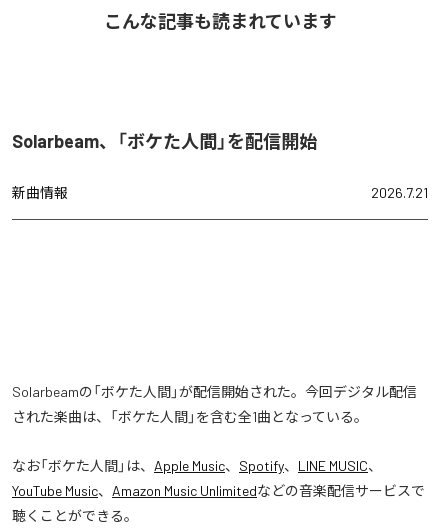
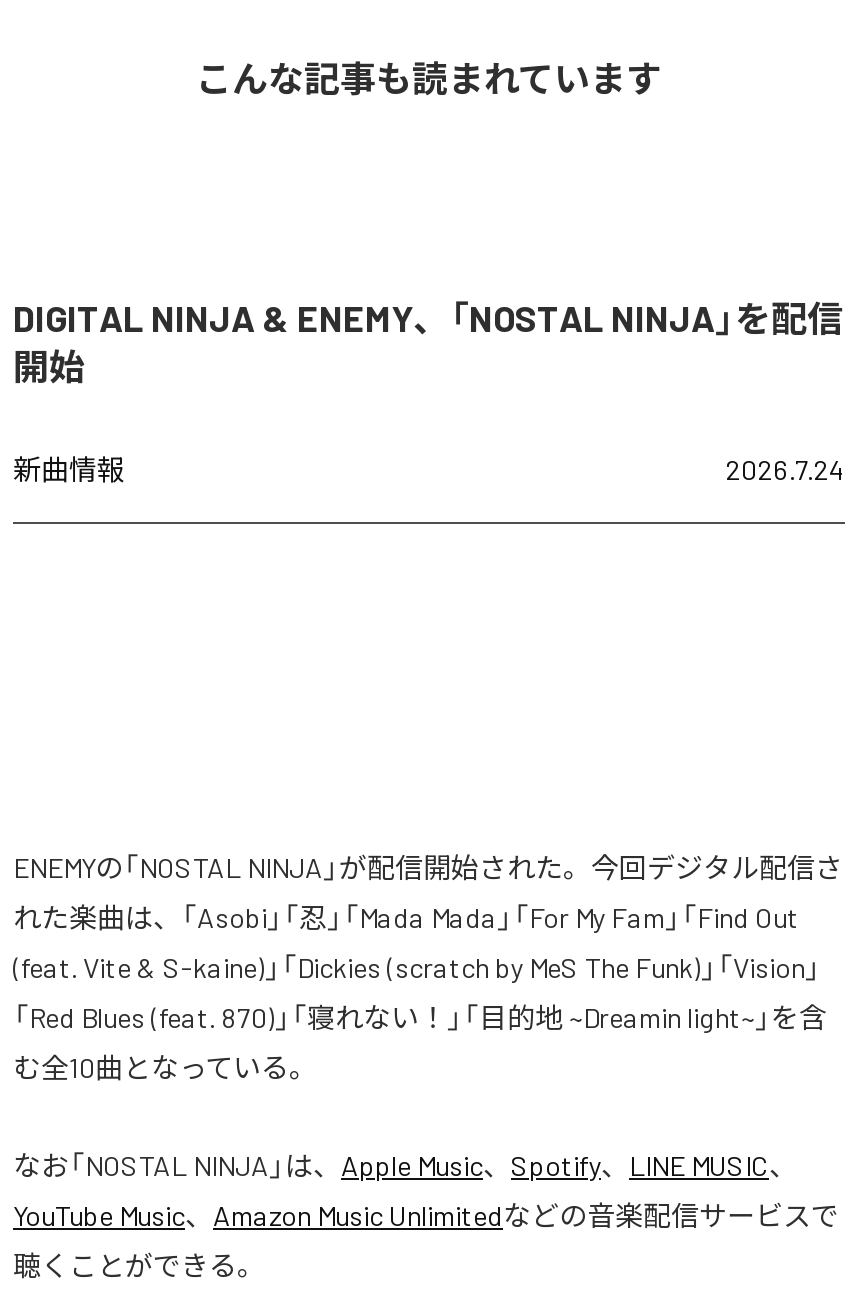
- Solarbeam、「ボケた人間」を配信開始
+ DIGITAL NINJA & ENEMY、「NOSTAL NINJA」を配信
+ 開始

- 2026.7.21
+ 2026.7.24

- Solarbeamの「ボケた人間」が配信開始された。今回デジタル配信
- された楽曲は、「ボケた人間」を含む全1曲となっている。
- なお「ボケた人間」は、Apple Music、Spotify、LINE MUSIC、
+ ENEMYの「NOSTAL NINJA」が配信開始された。今回デジタル配信さ
+ れた楽曲は、「Asobi」「忍」「Mada Mada」「For My Fam」「Find Out
+ (feat. Vite & S-kaine)」「Dickies (scratch by MeS The Funk)」「Vision」
+ 「Red Blues (feat. 870)」「寝れない！」「目的地 ~Dreamin light~」を含
+ む全10曲となっている。
+ なお「NOSTAL NINJA」は、Apple Music、Spotify、LINE MUSIC、
